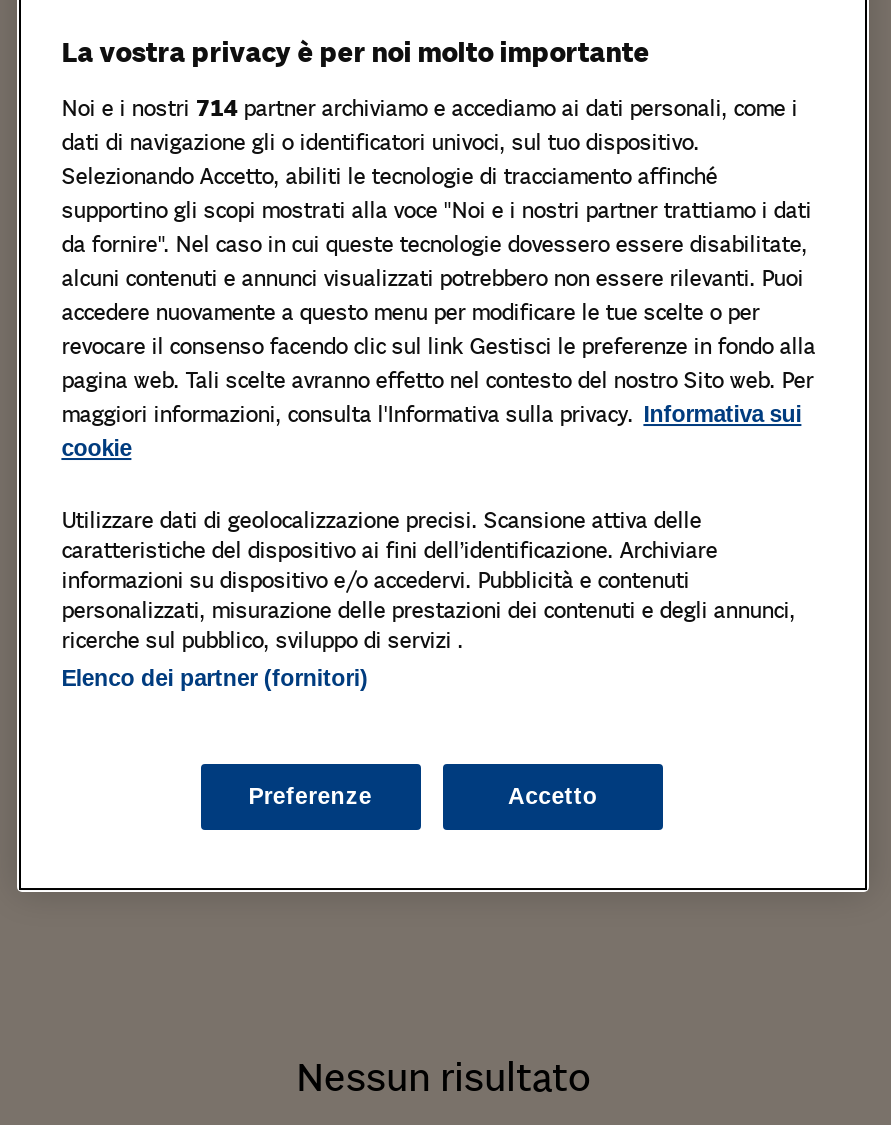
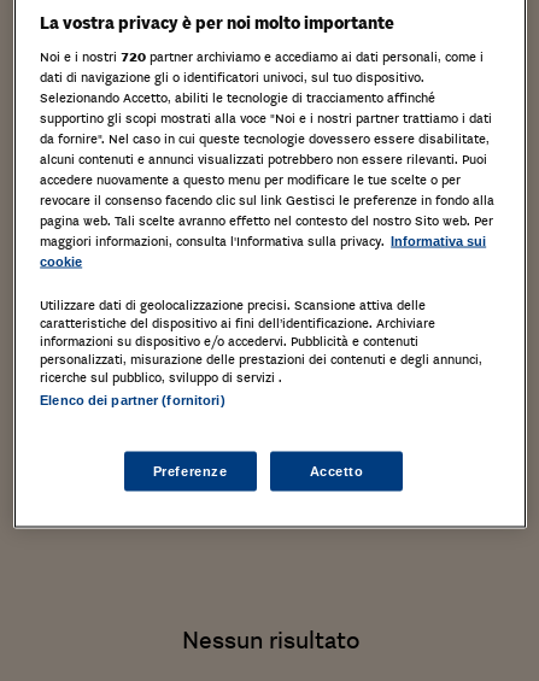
- Noi e i nostri 714 partner archiviamo e accediamo ai dati personali, come i
+ Noi e i nostri 720 partner archiviamo e accediamo ai dati personali, come i
